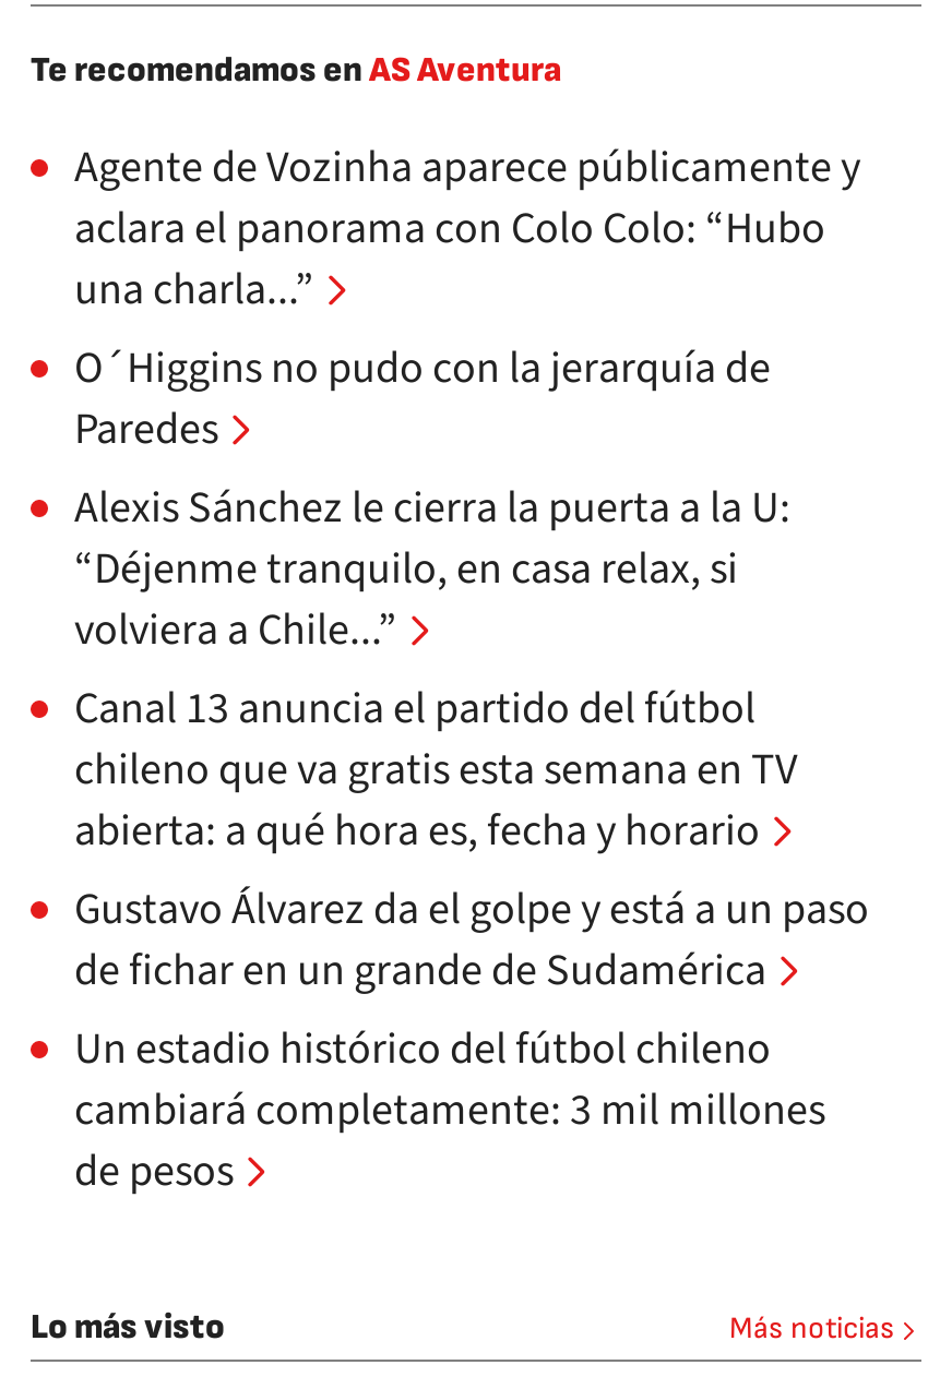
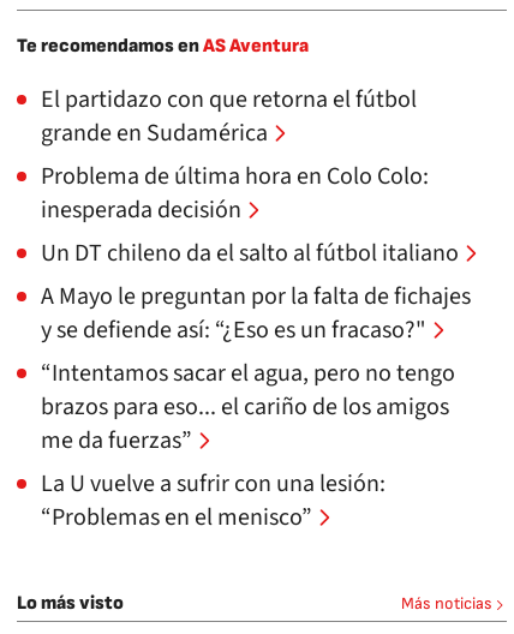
- Agente de Vozinha aparece públicamente y
- aclara el panorama con Colo Colo: “Hubo
- una charla...”
- O´Higgins no pudo con la jerarquía de
- Paredes
- Alexis Sánchez le cierra la puerta a la U:
- “Déjenme tranquilo, en casa relax, si
- volviera a Chile...”
- Canal 13 anuncia el partido del fútbol
- chileno que va gratis esta semana en TV
- abierta: a qué hora es, fecha y horario
- Gustavo Álvarez da el golpe y está a un paso
- de fichar en un grande de Sudamérica
- Un estadio histórico del fútbol chileno
- cambiará completamente: 3 mil millones
- de pesos
+ El partidazo con que retorna el fútbol
+ grande en Sudamérica
+ Problema de última hora en Colo Colo:
+ inesperada decisión
+ Un DT chileno da el salto al fútbol italiano
+ A Mayo le preguntan por la falta de fichajes
+ y se defiende así: “¿Eso es un fracaso?"
+ “Intentamos sacar el agua, pero no tengo
+ brazos para eso... el cariño de los amigos
+ me da fuerzas”
+ La U vuelve a sufrir con una lesión:
+ “Problemas en el menisco”
